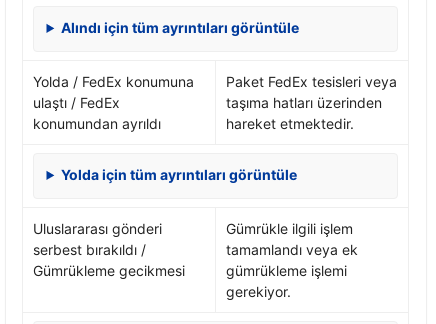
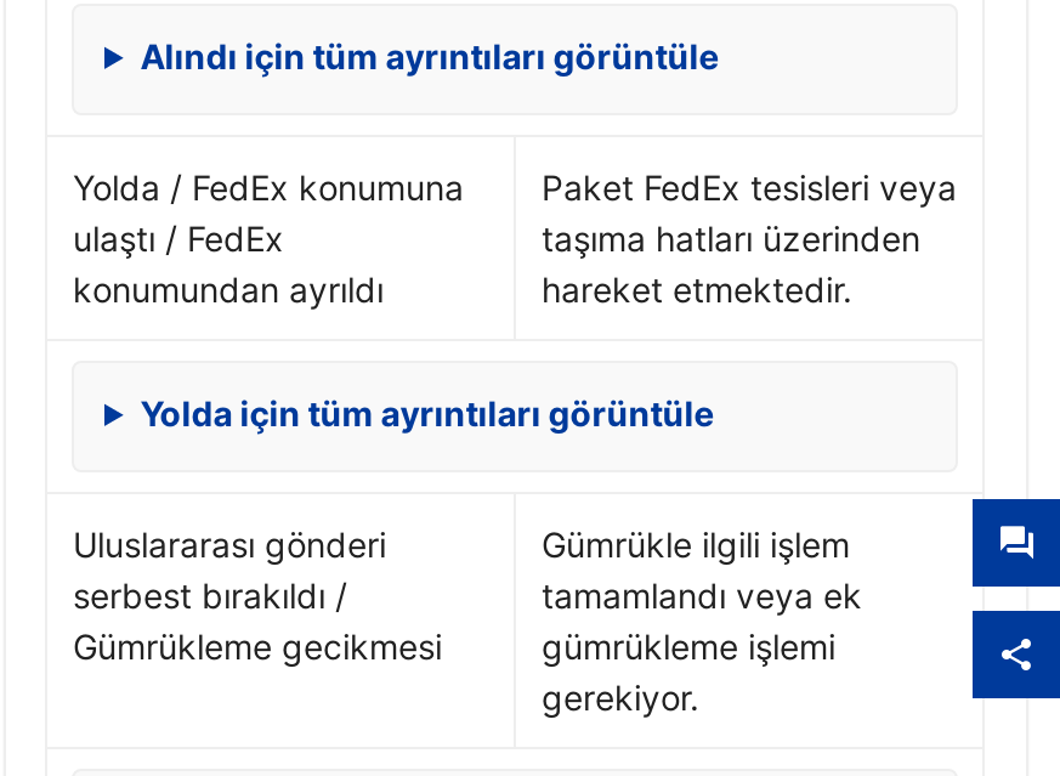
+ [image]

+ [image]
